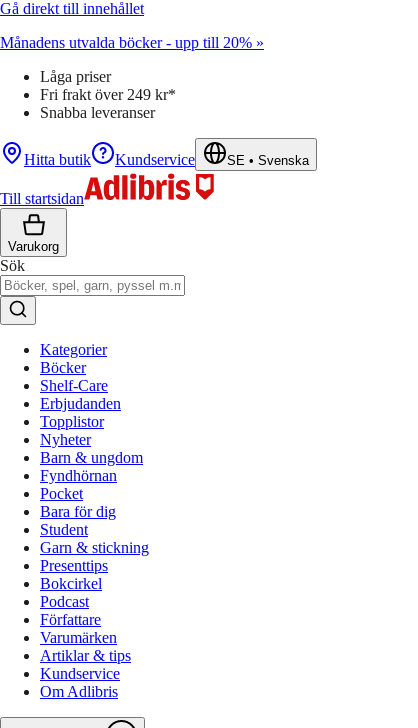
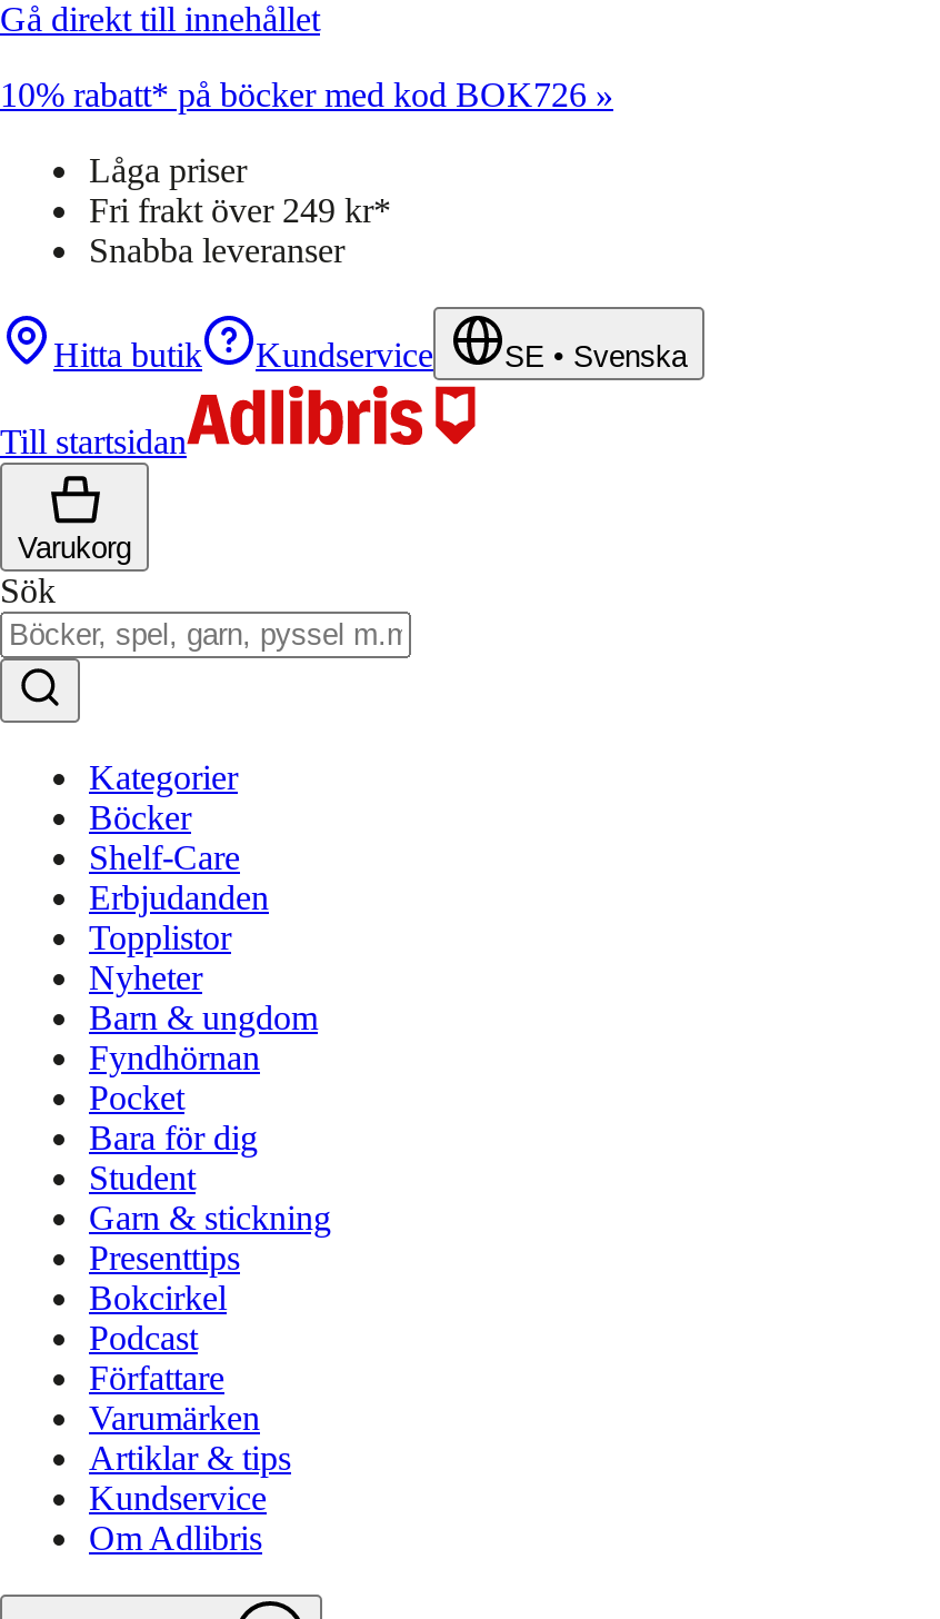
- Månadens utvalda böcker - upp till 20% »
+ 10% rabatt* på böcker med kod BOK726 »
